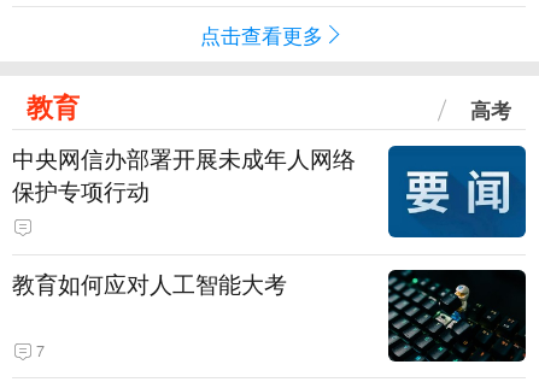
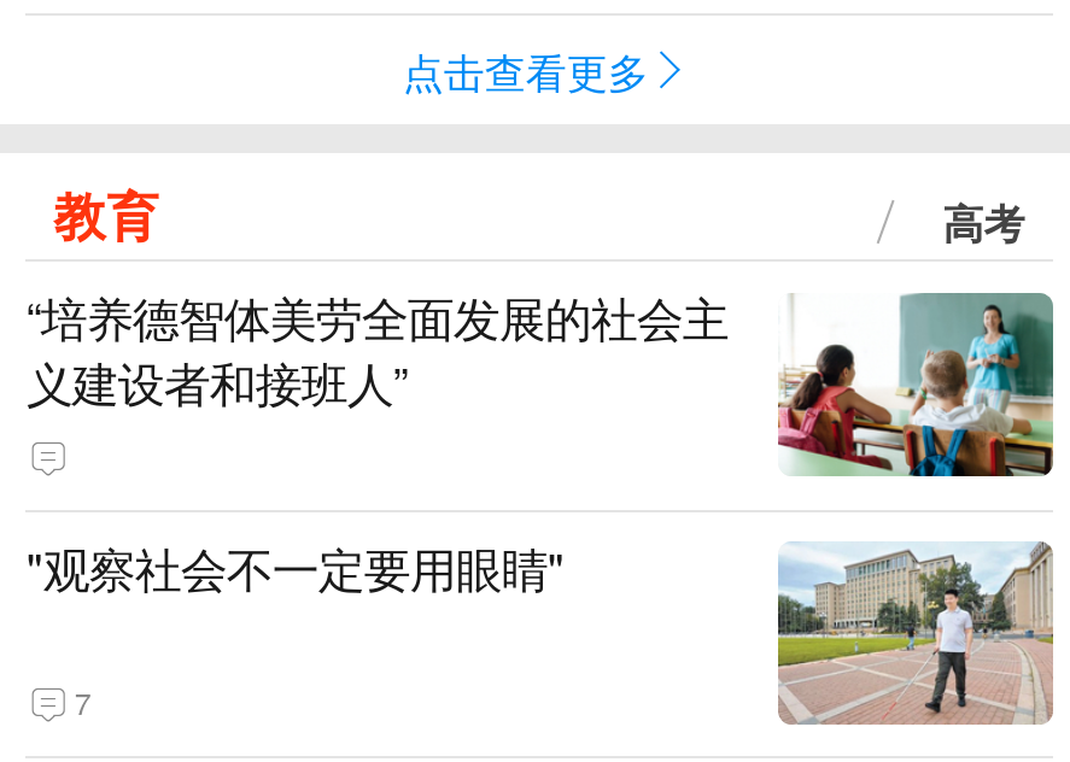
- [image]
- 中央网信办部署开展未成年人网络
- 保护专项行动
+ [image]
+ “培养德智体美劳全面发展的社会主
+ 义建设者和接班人”

- 教育如何应对人工智能大考
+ "观察社会不一定要用眼睛"

- [image]
+ [image]
